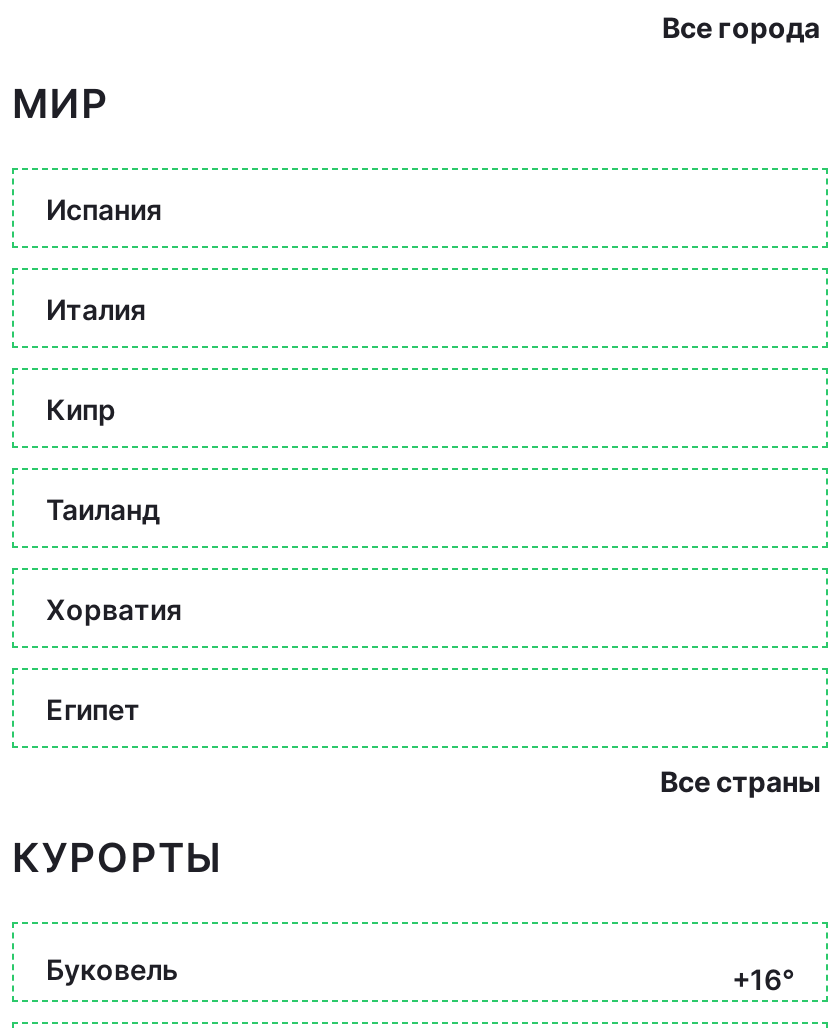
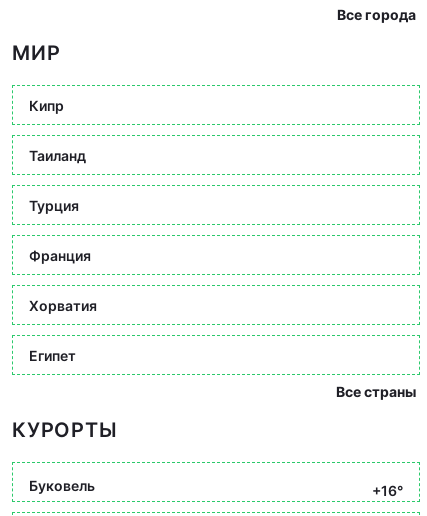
- Испания
- Италия

moved up: Кипр | Таиланд

+ Турция
+ Франция
